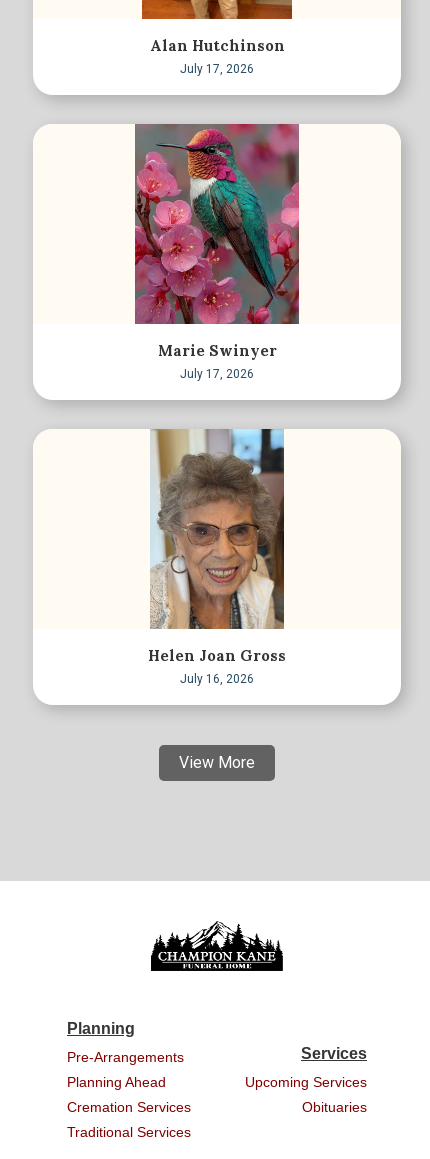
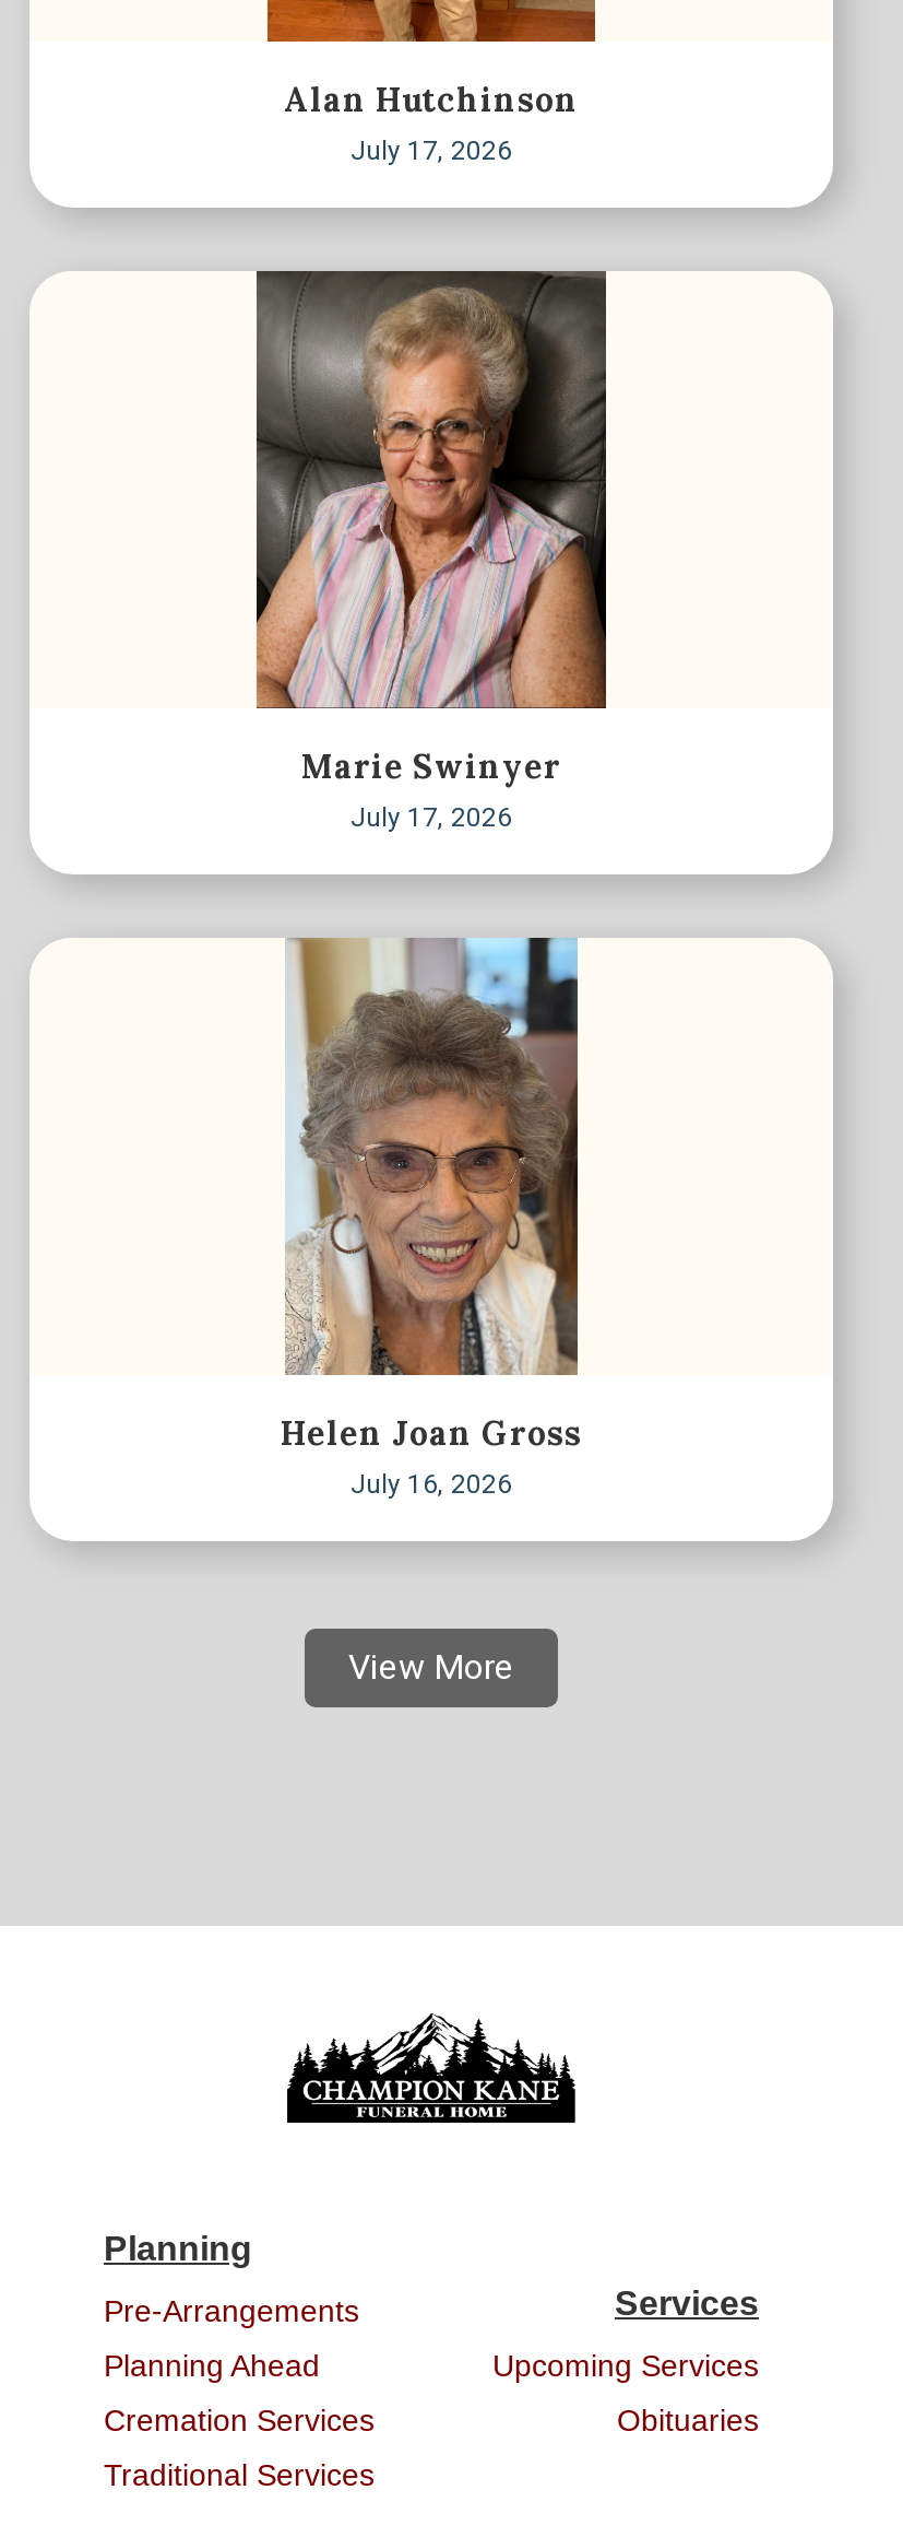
- [image]
+ [image]
